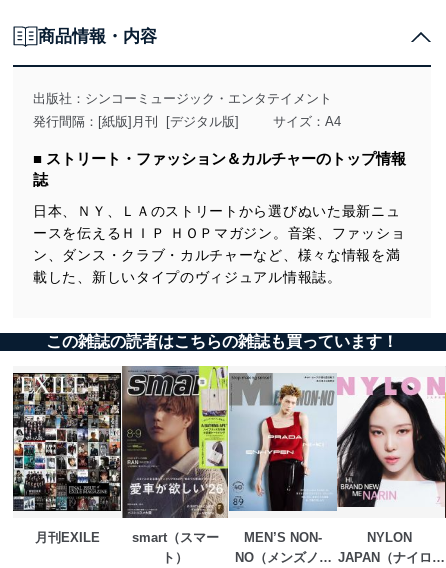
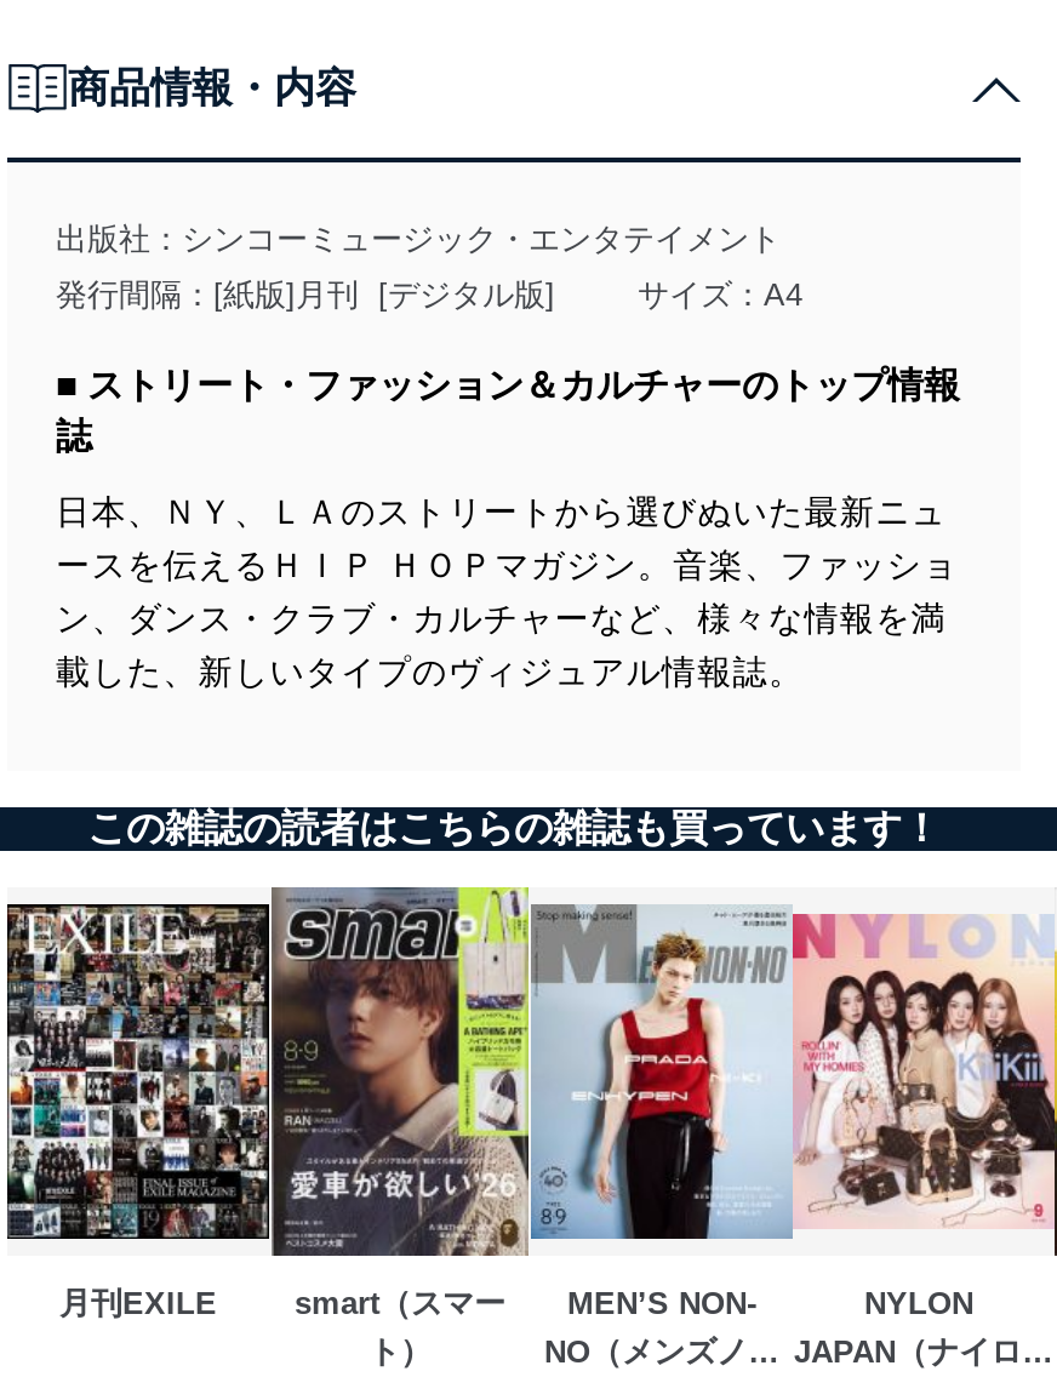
- [image]
+ [image]
